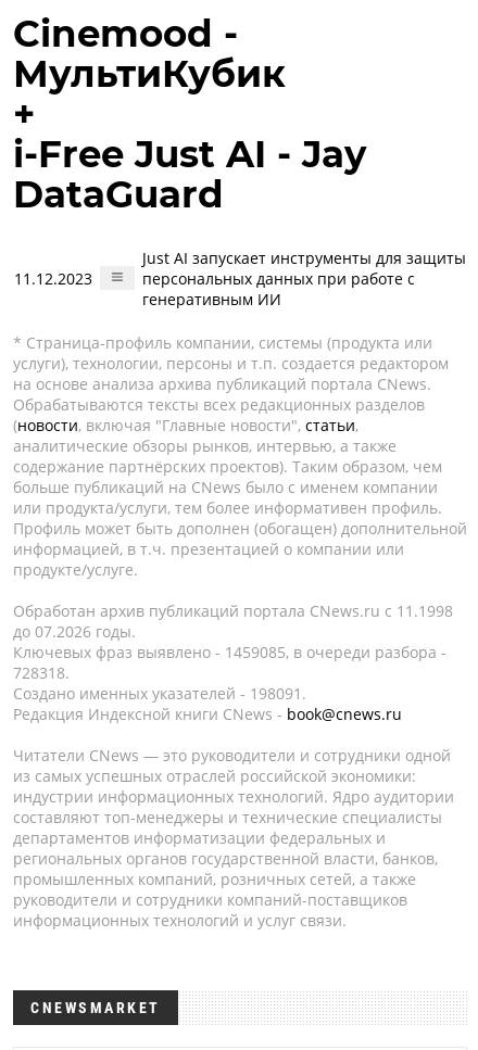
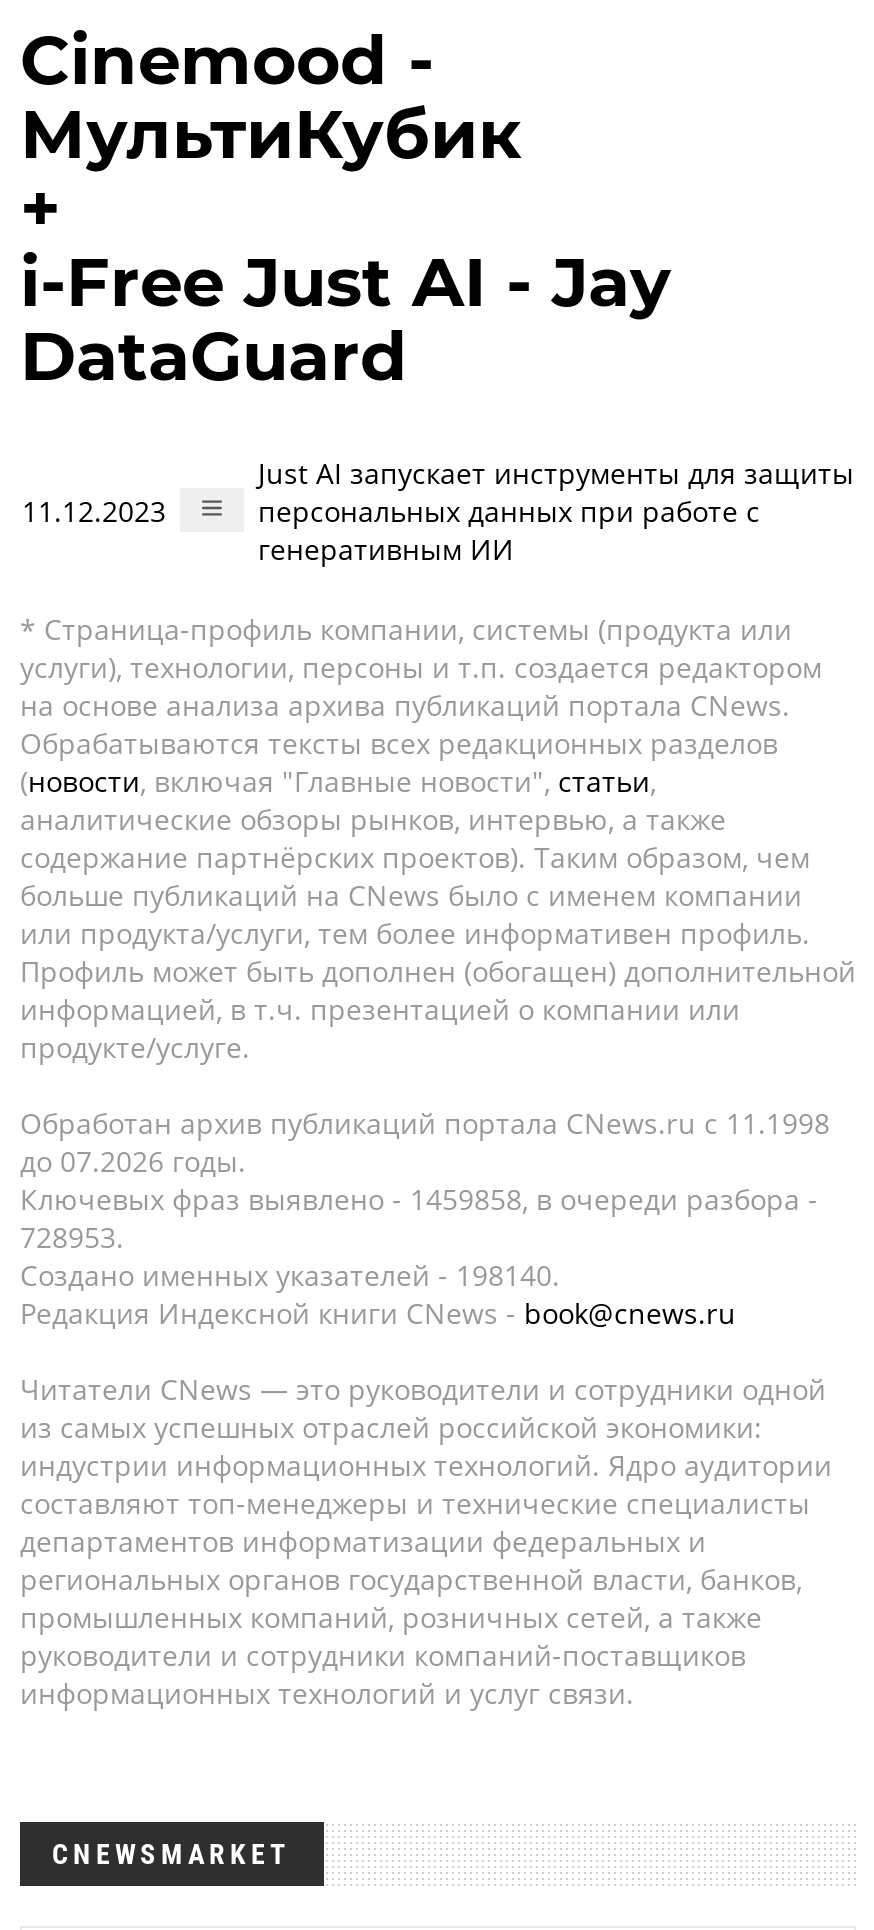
- Ключевых фраз выявлено - 1459085, в очереди разбора -
+ Ключевых фраз выявлено - 1459858, в очереди разбора -

- 728318.
+ 728953.

- Создано именных указателей - 198091.
+ Создано именных указателей - 198140.
